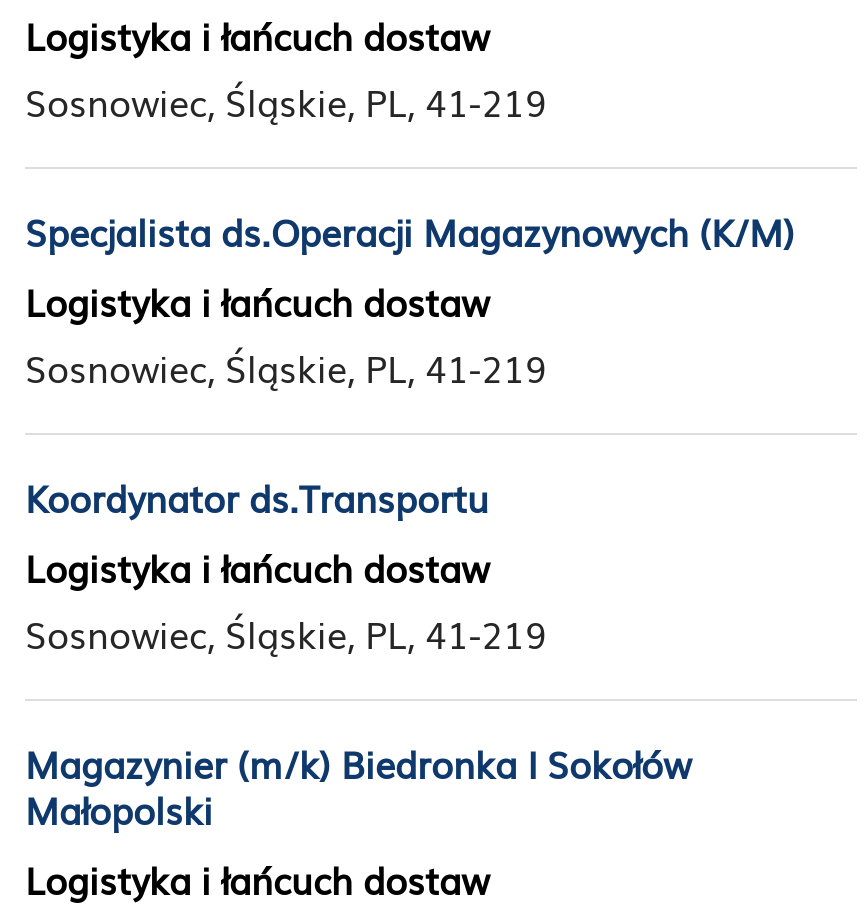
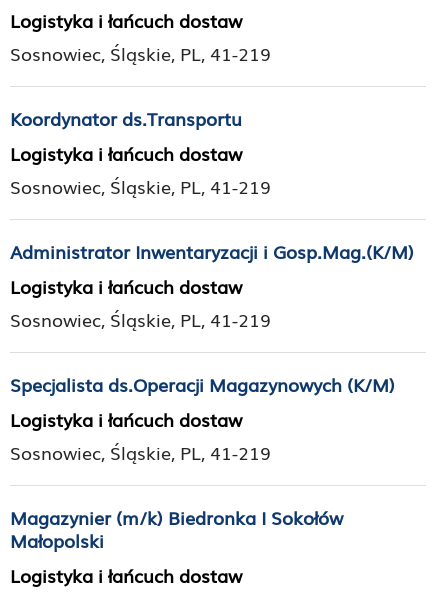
moved down: Specjalista ds.Operacji Magazynowych (K/M)

+ Administrator Inwentaryzacji i Gosp.Mag.(K/M)
+ Logistyka i łańcuch dostaw
+ Sosnowiec, Śląskie, PL, 41-219

moved up: Koordynator ds.Transportu
